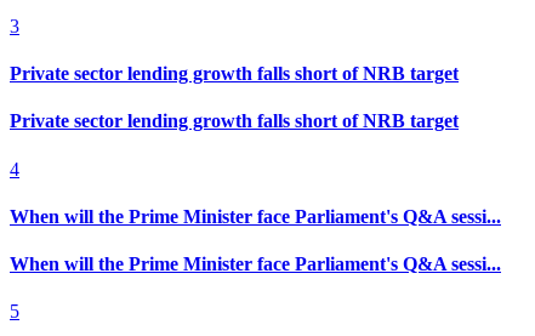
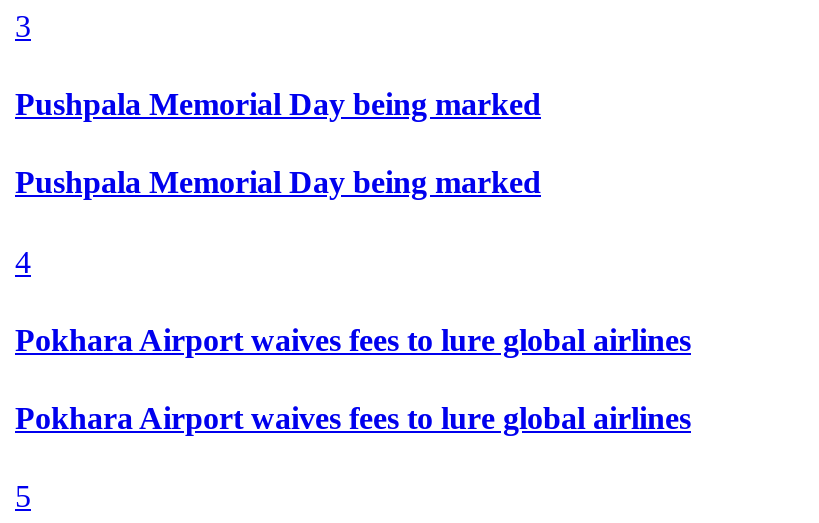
- Private sector lending growth falls short of NRB target
+ Pushpala Memorial Day being marked

- Private sector lending growth falls short of NRB target
+ Pushpala Memorial Day being marked

- When will the Prime Minister face Parliament's Q&A sessi...
+ Pokhara Airport waives fees to lure global airlines

- When will the Prime Minister face Parliament's Q&A sessi...
+ Pokhara Airport waives fees to lure global airlines
